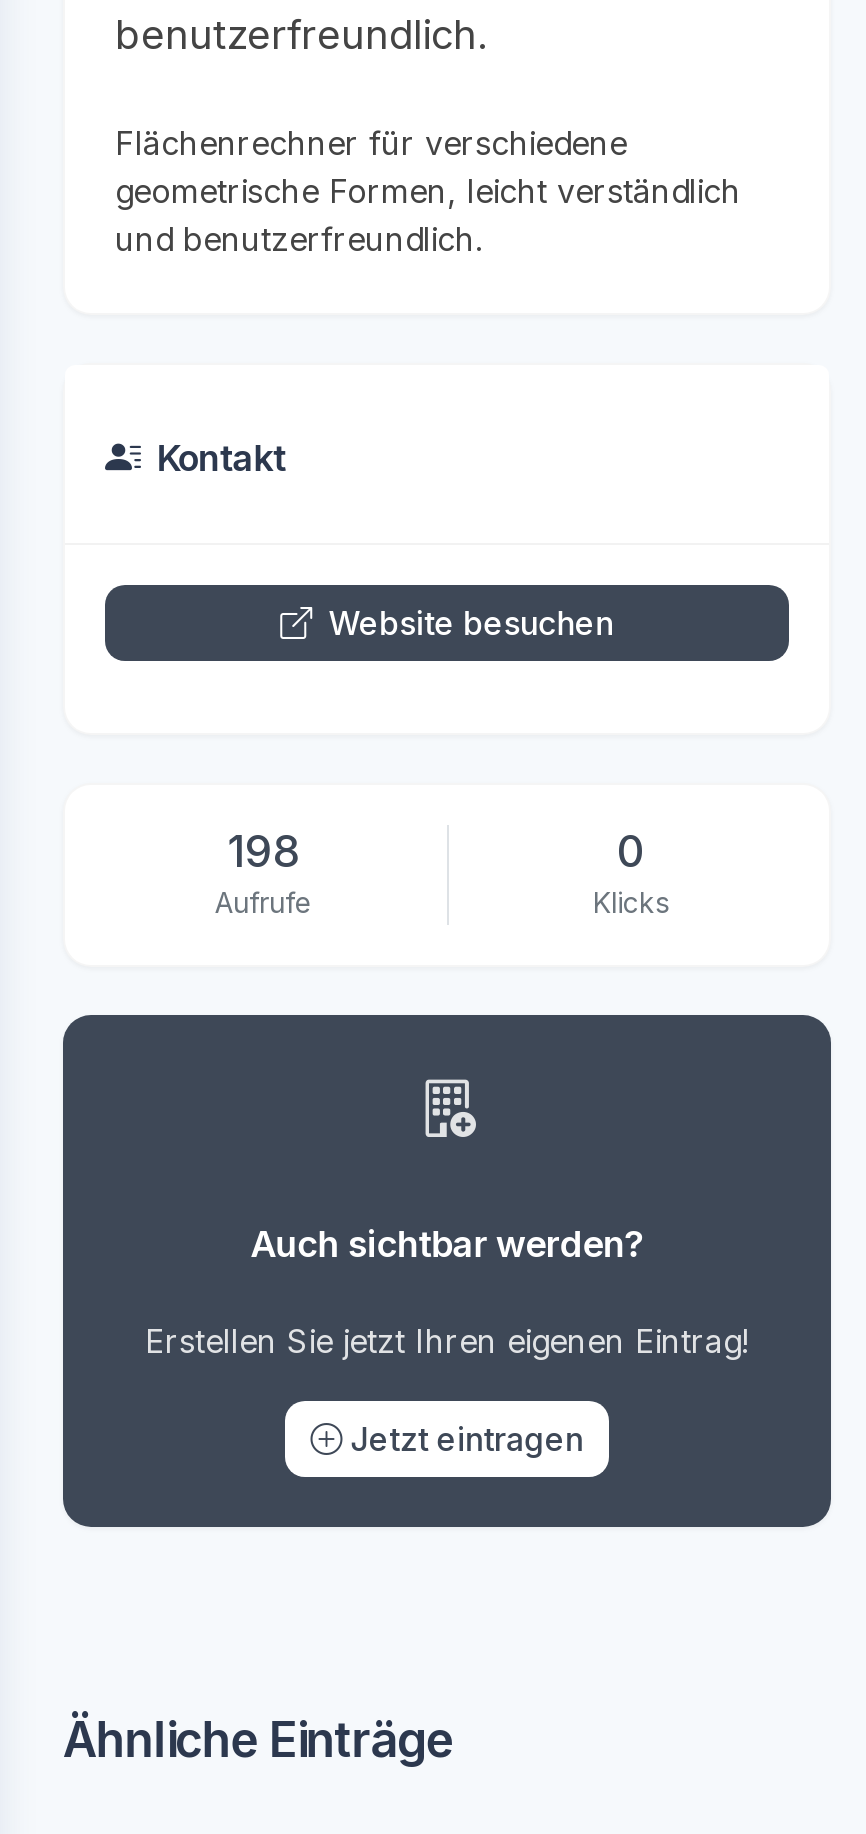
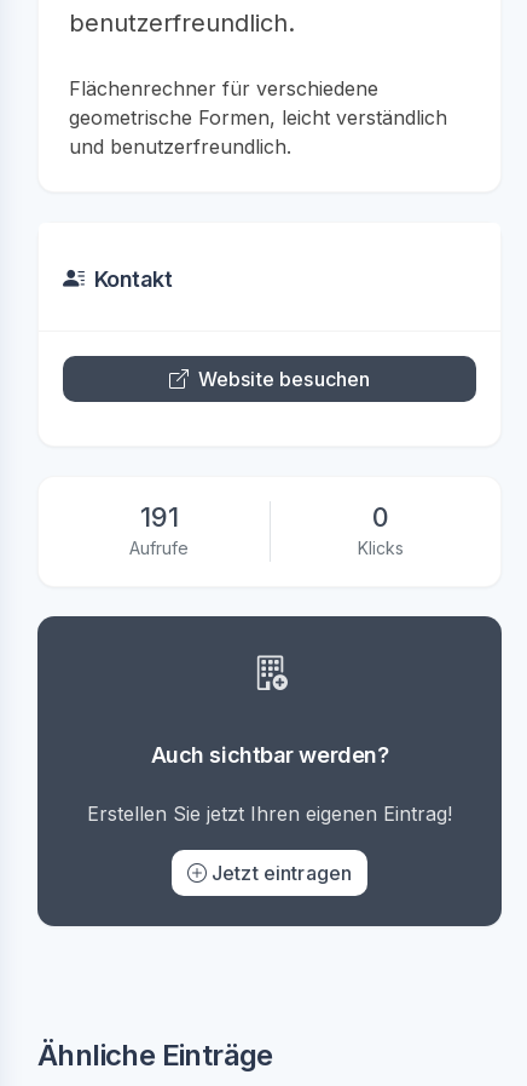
- 198
+ 191
